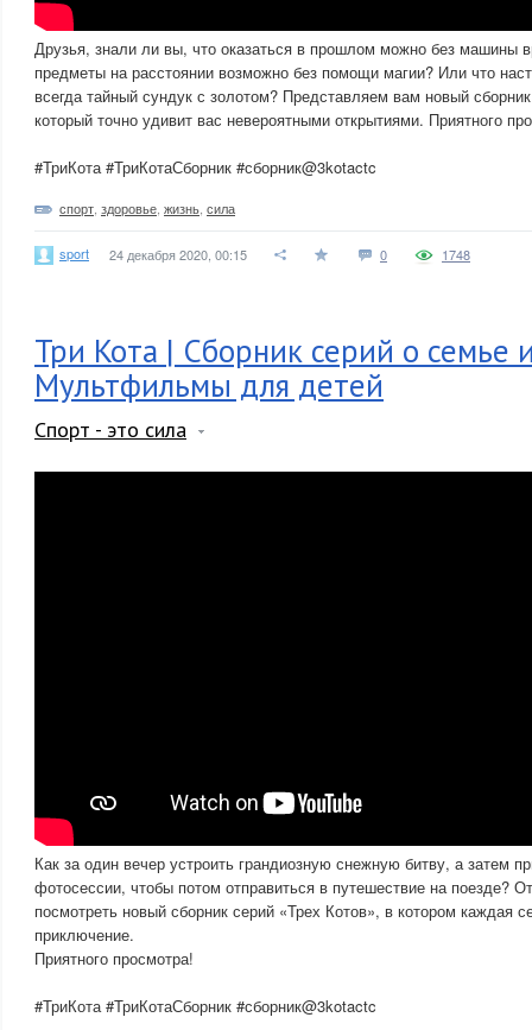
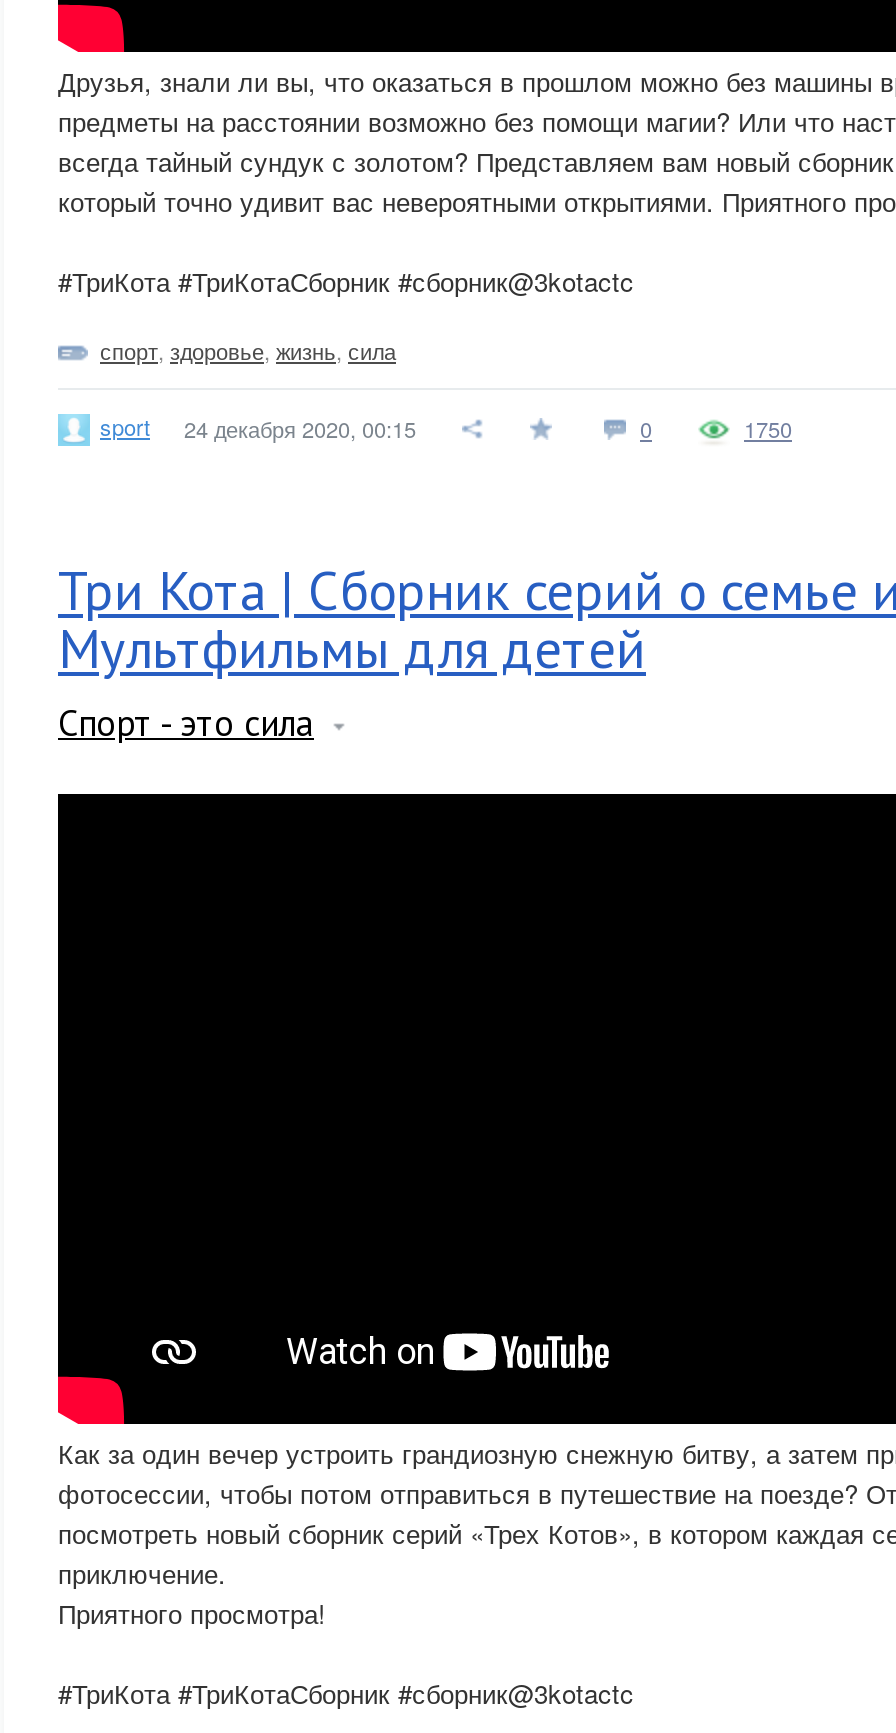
- 1748
+ 1750
